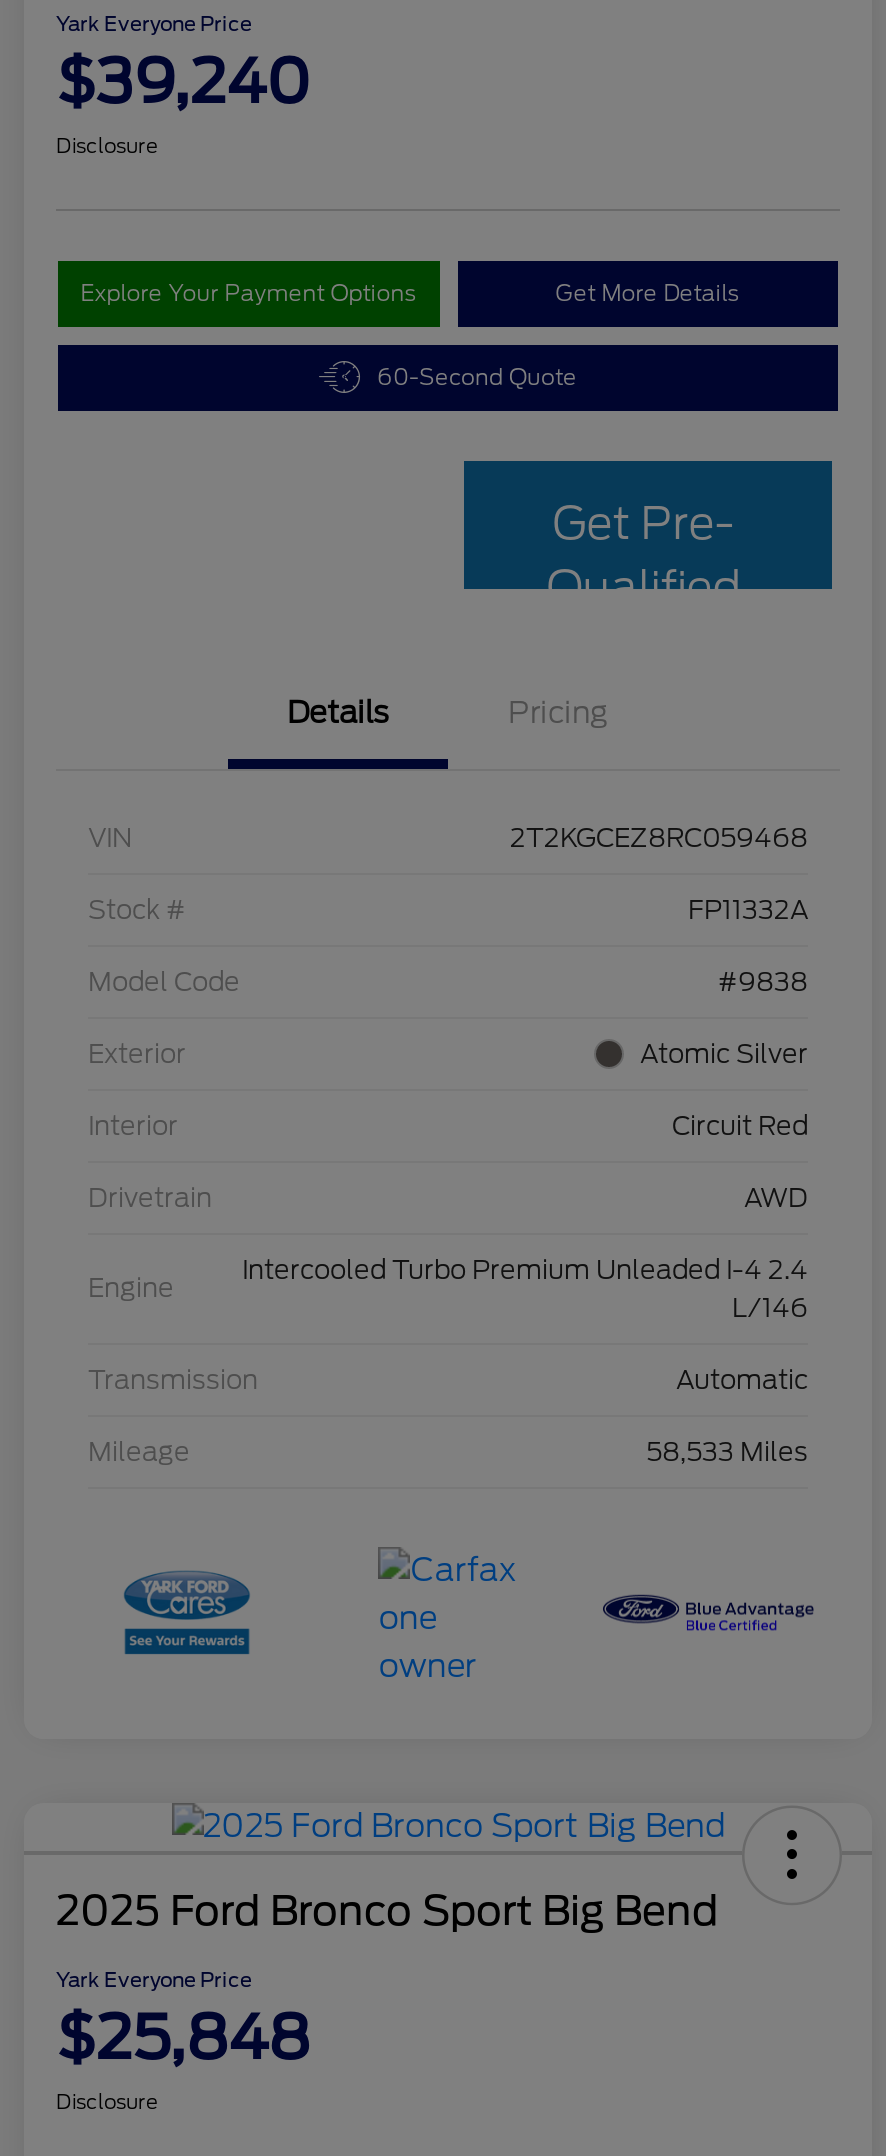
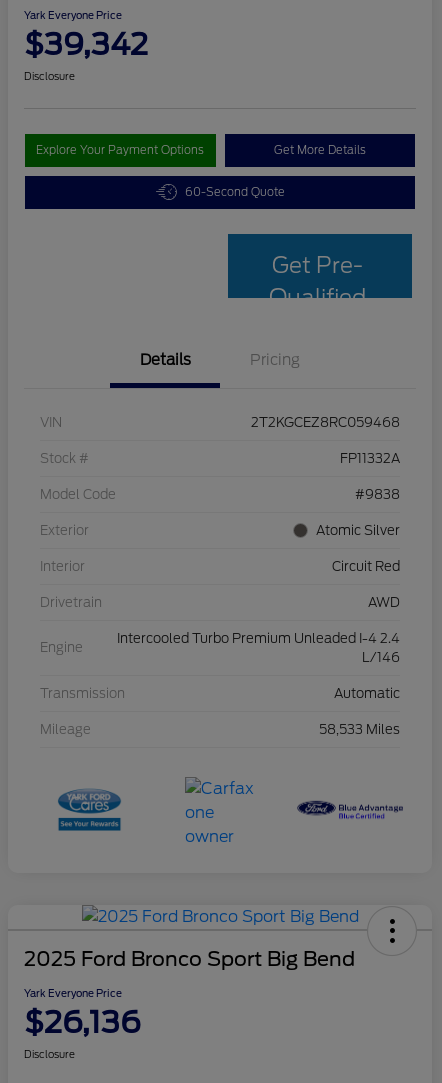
- $39,240
+ $39,342

- $25,848
+ $26,136
